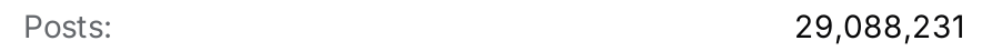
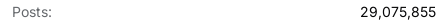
- 29,088,231
+ 29,075,855
